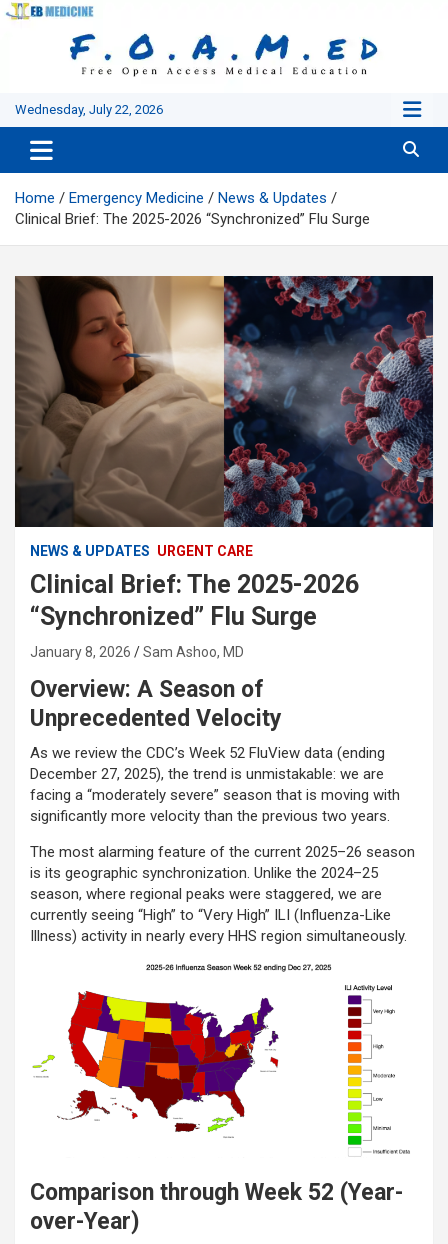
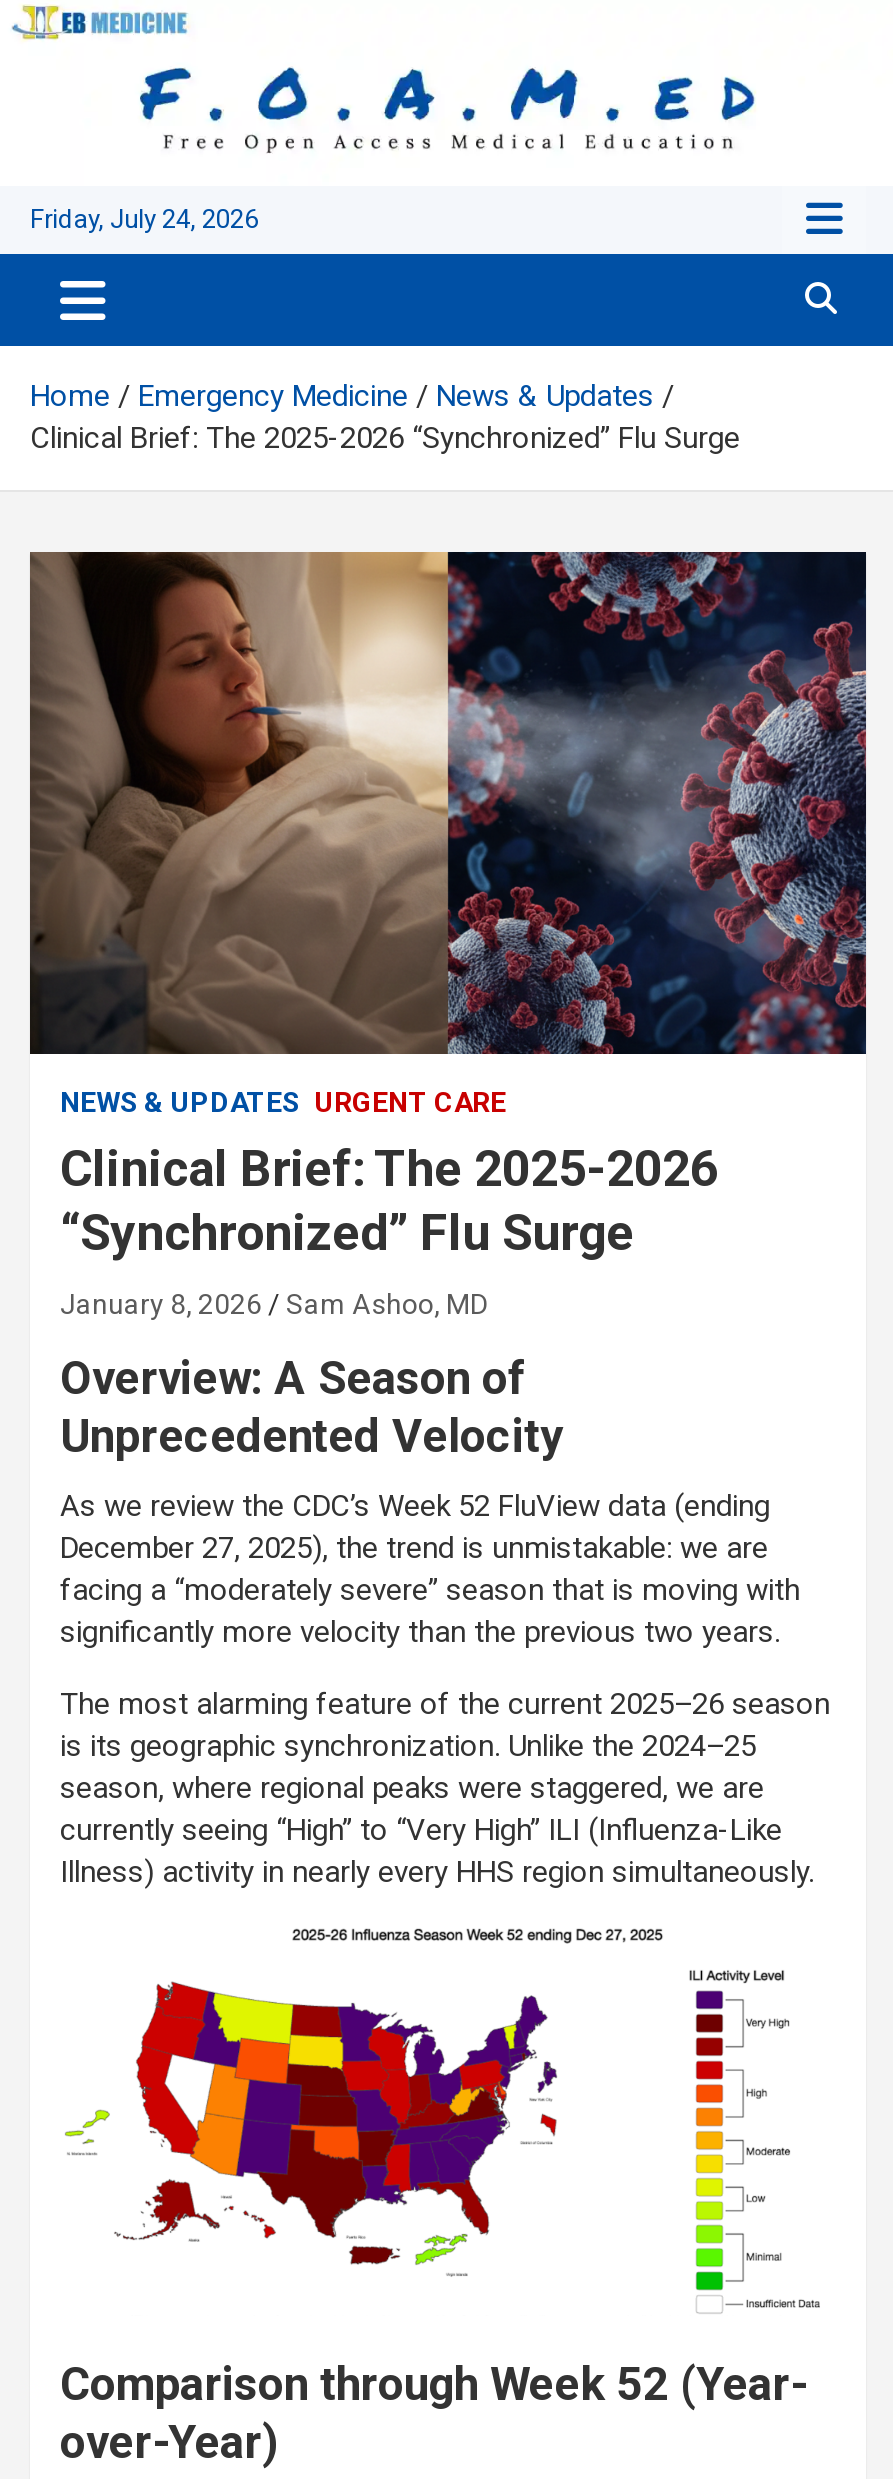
- Wednesday, July 22, 2026
+ Friday, July 24, 2026
